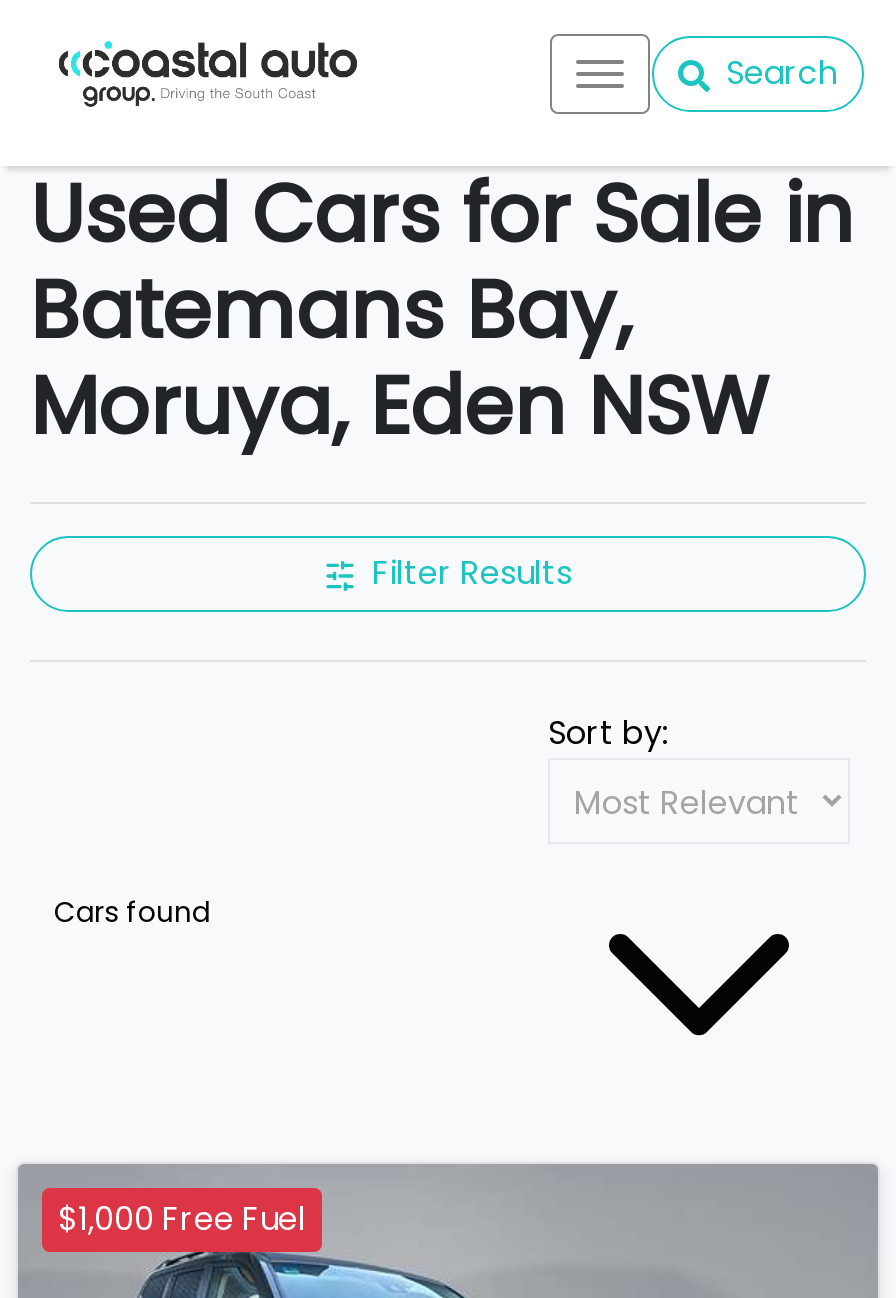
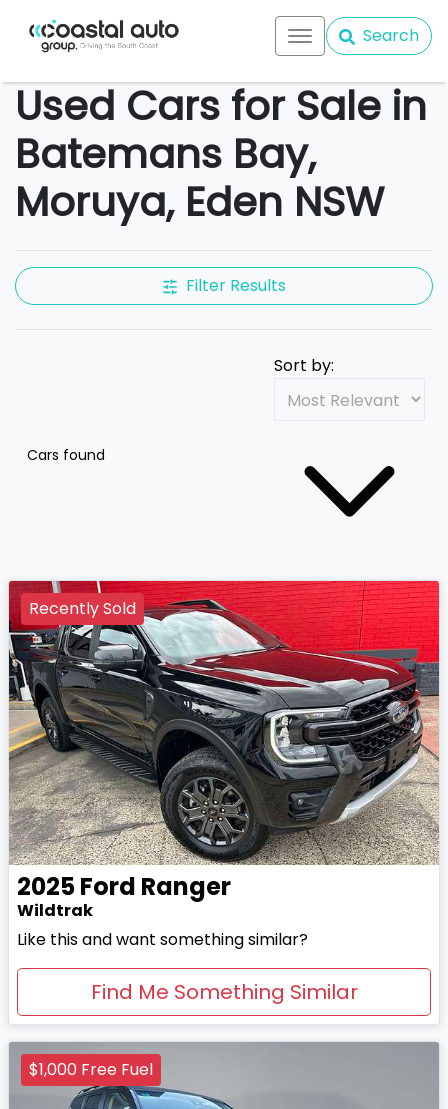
+ [image]
+ Recently Sold

+ 2025 Ford Ranger
+ Wildtrak
+ Like this and want something similar?
+ Find Me Something Similar
